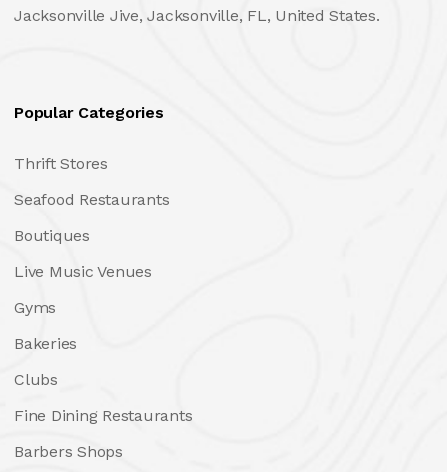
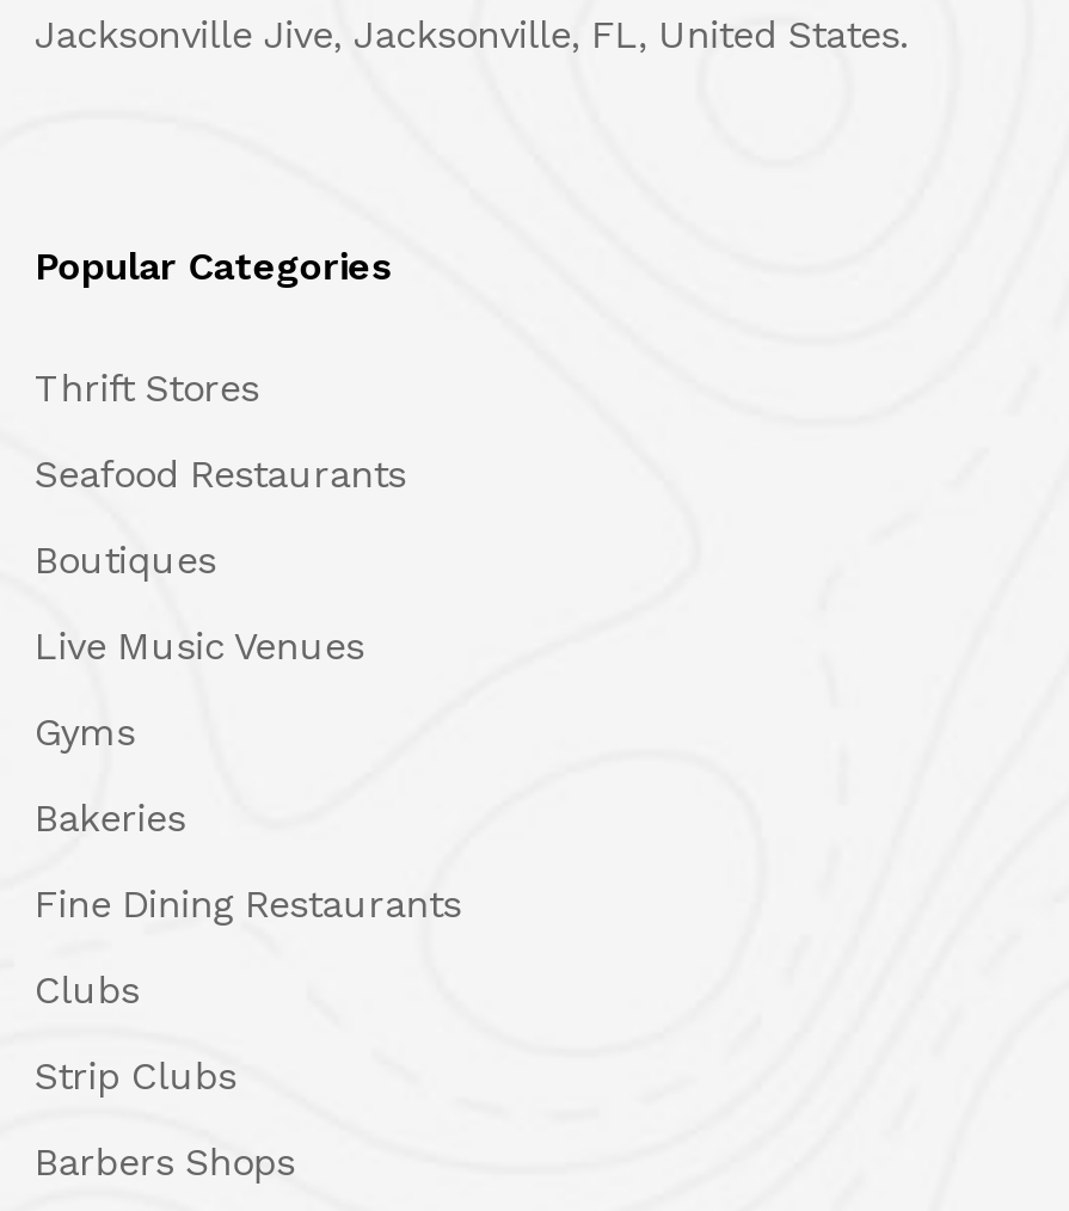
+ Strip Clubs

moved up: Fine Dining Restaurants
